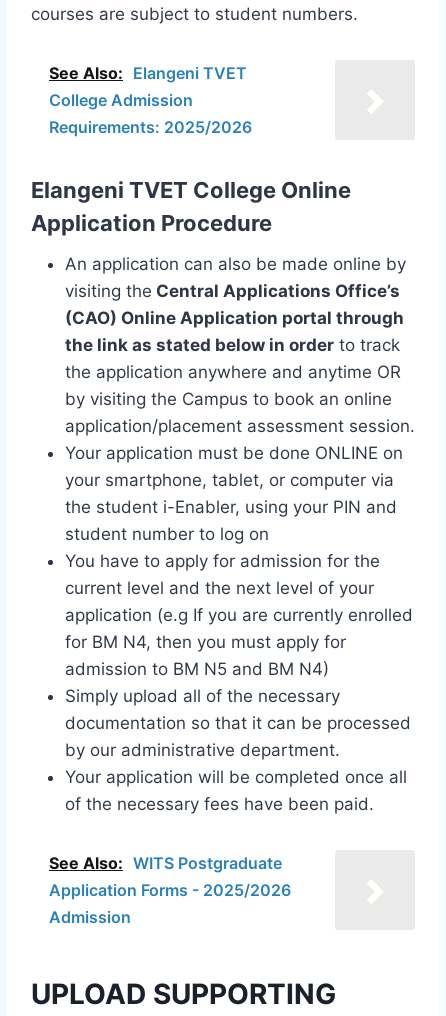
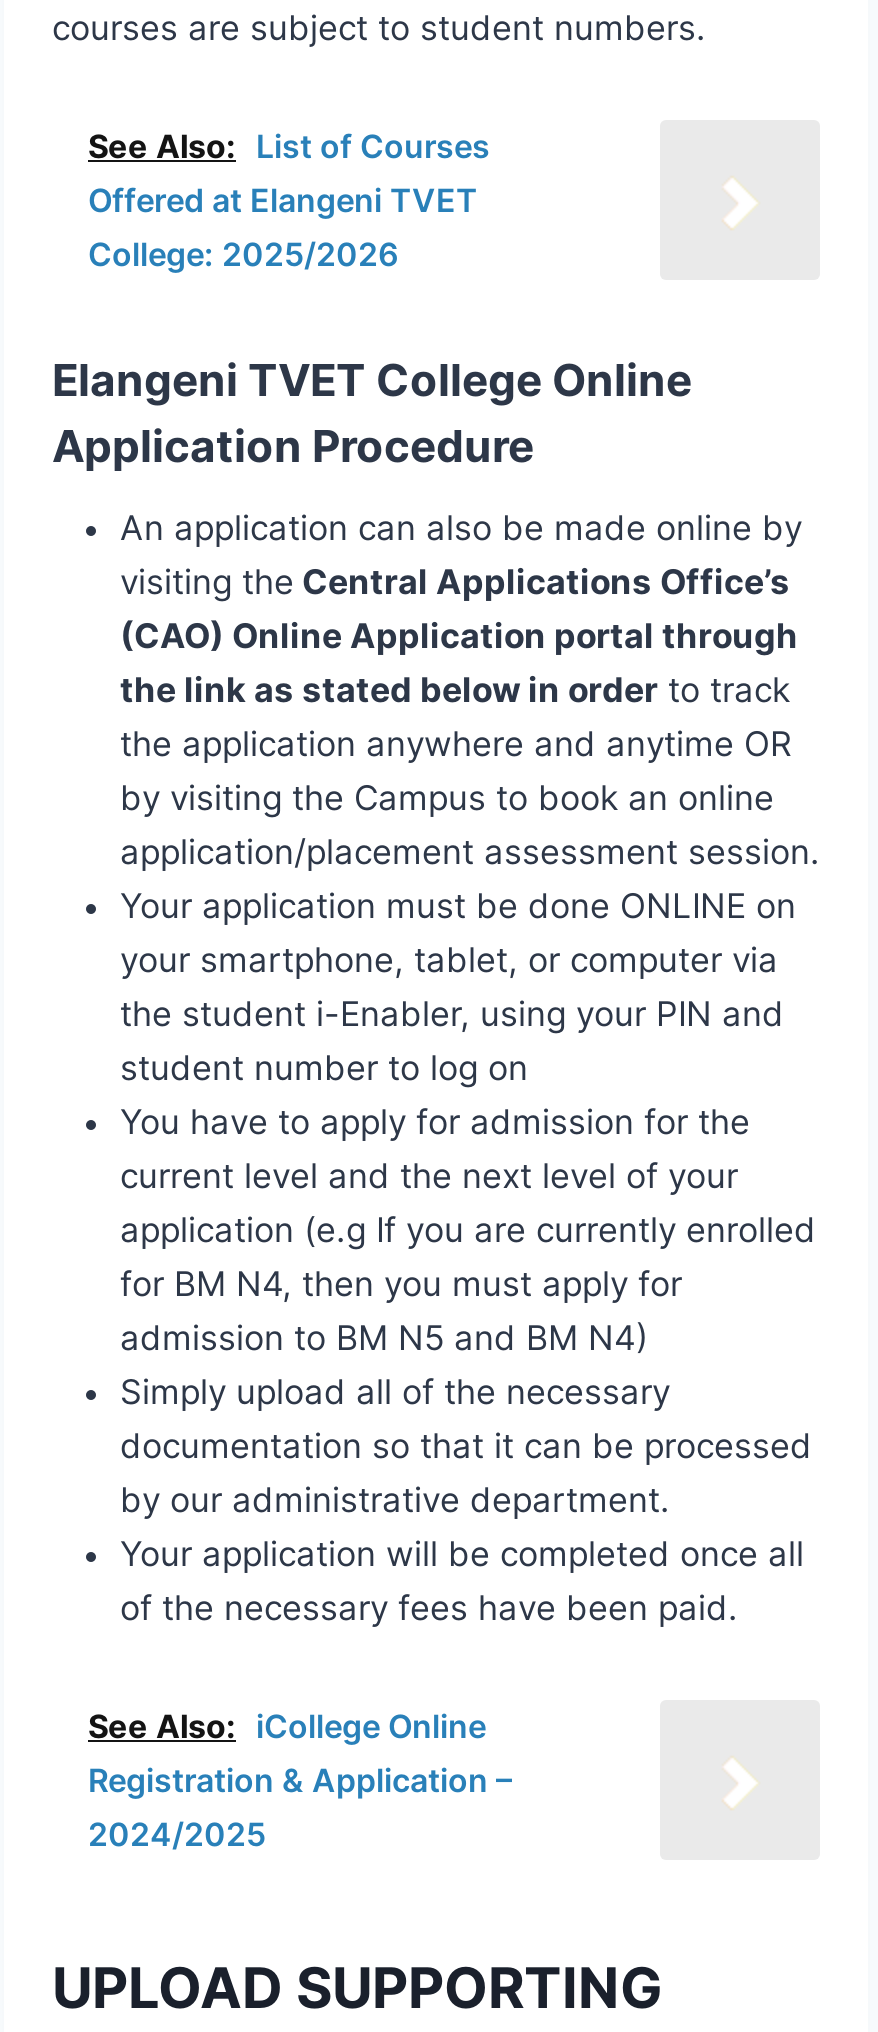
- See Also: Elangeni TVET
- College Admission
- Requirements: 2025/2026
+ See Also: List of Courses
+ Offered at Elangeni TVET
+ College: 2025/2026

- See Also: WITS Postgraduate
- Application Forms - 2025/2026
- Admission
+ See Also: iCollege Online
+ Registration & Application –
+ 2024/2025
